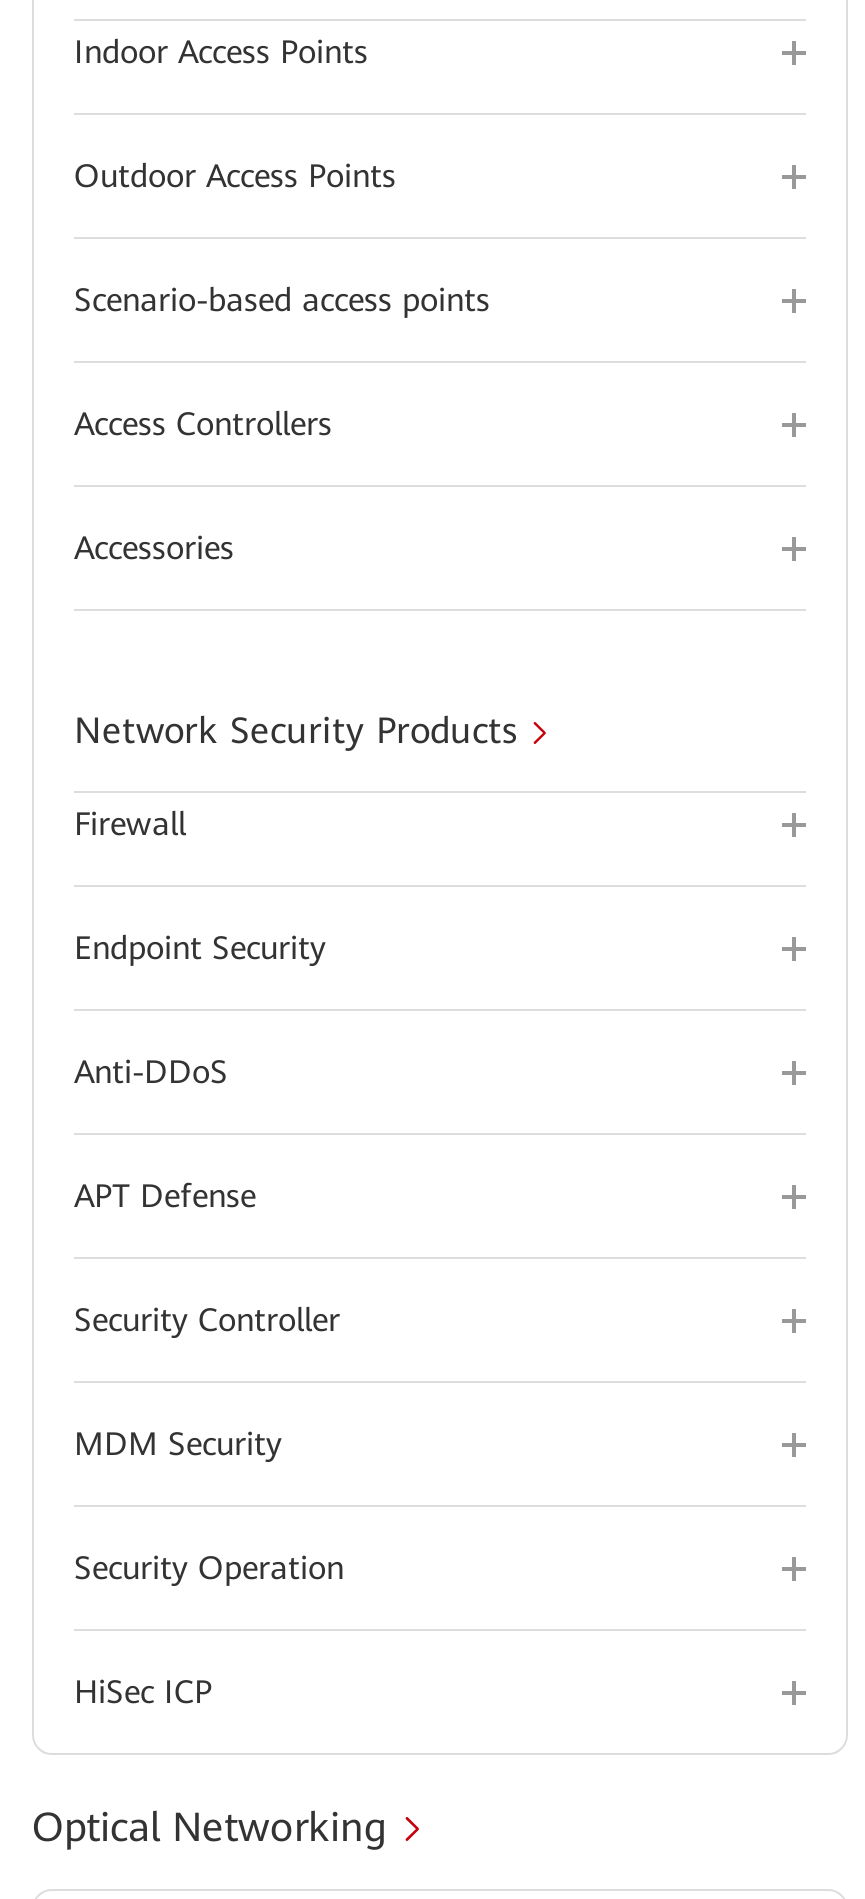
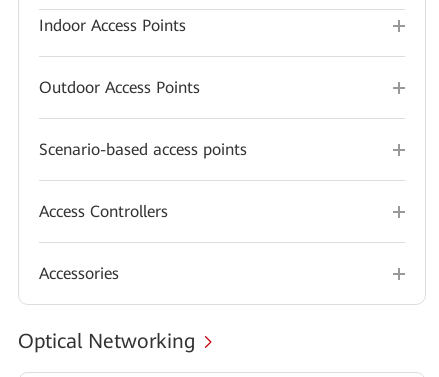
- Network Security Products
- Firewall
- Endpoint Security
- Anti-DDoS
- APT Defense
- Security Controller
- MDM Security
- Security Operation
- HiSec ICP
